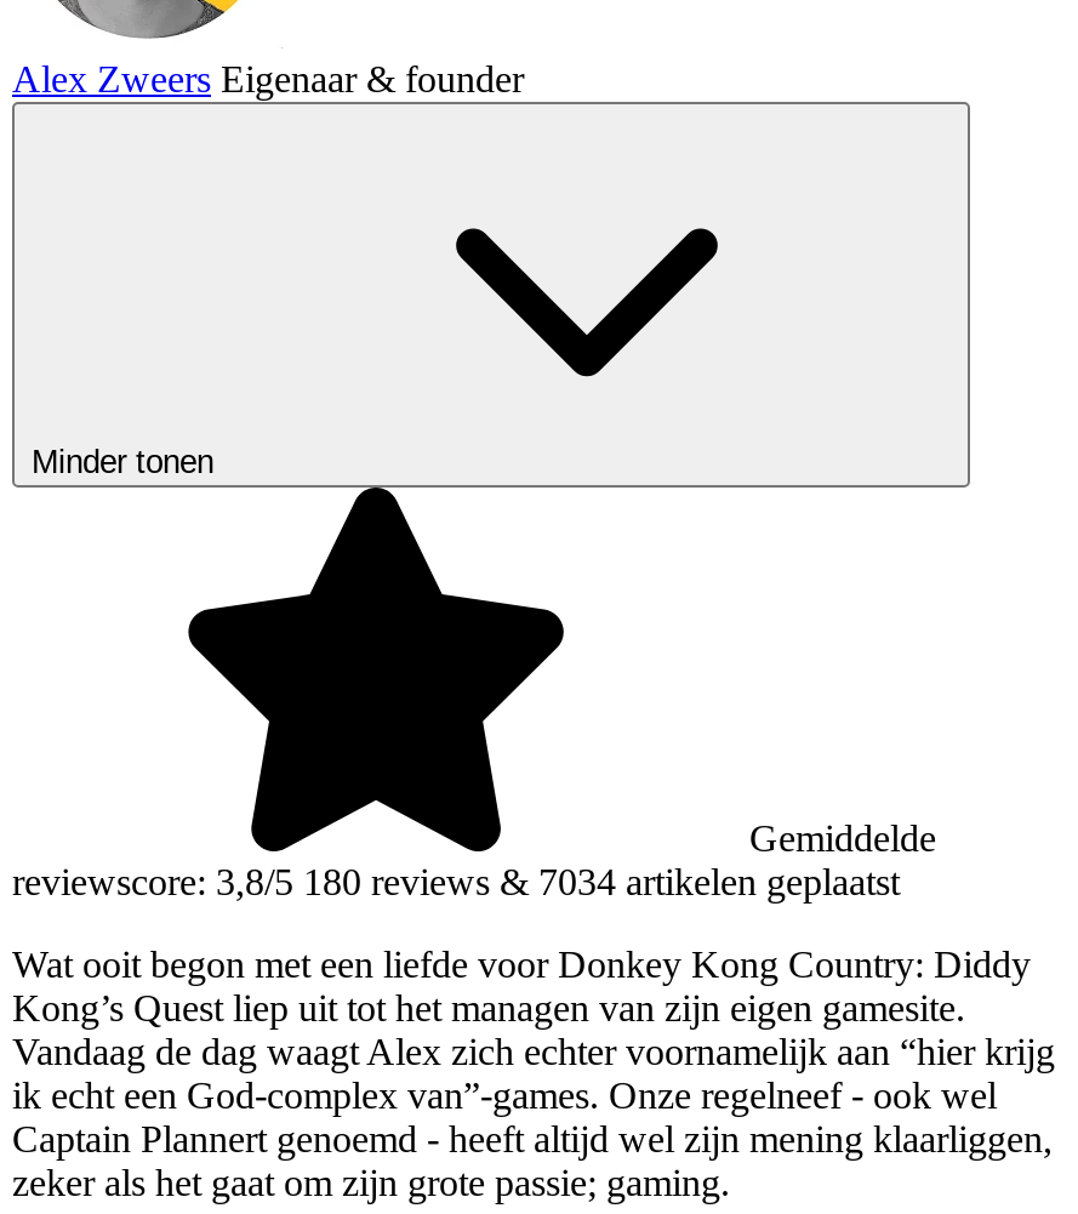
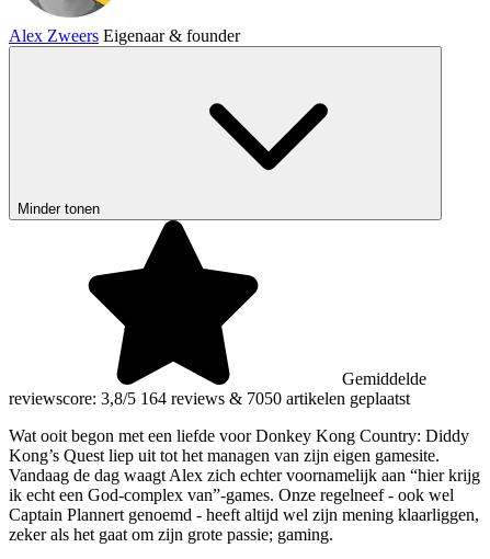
- reviewscore: 3,8/5 180 reviews & 7034 artikelen geplaatst
+ reviewscore: 3,8/5 164 reviews & 7050 artikelen geplaatst
